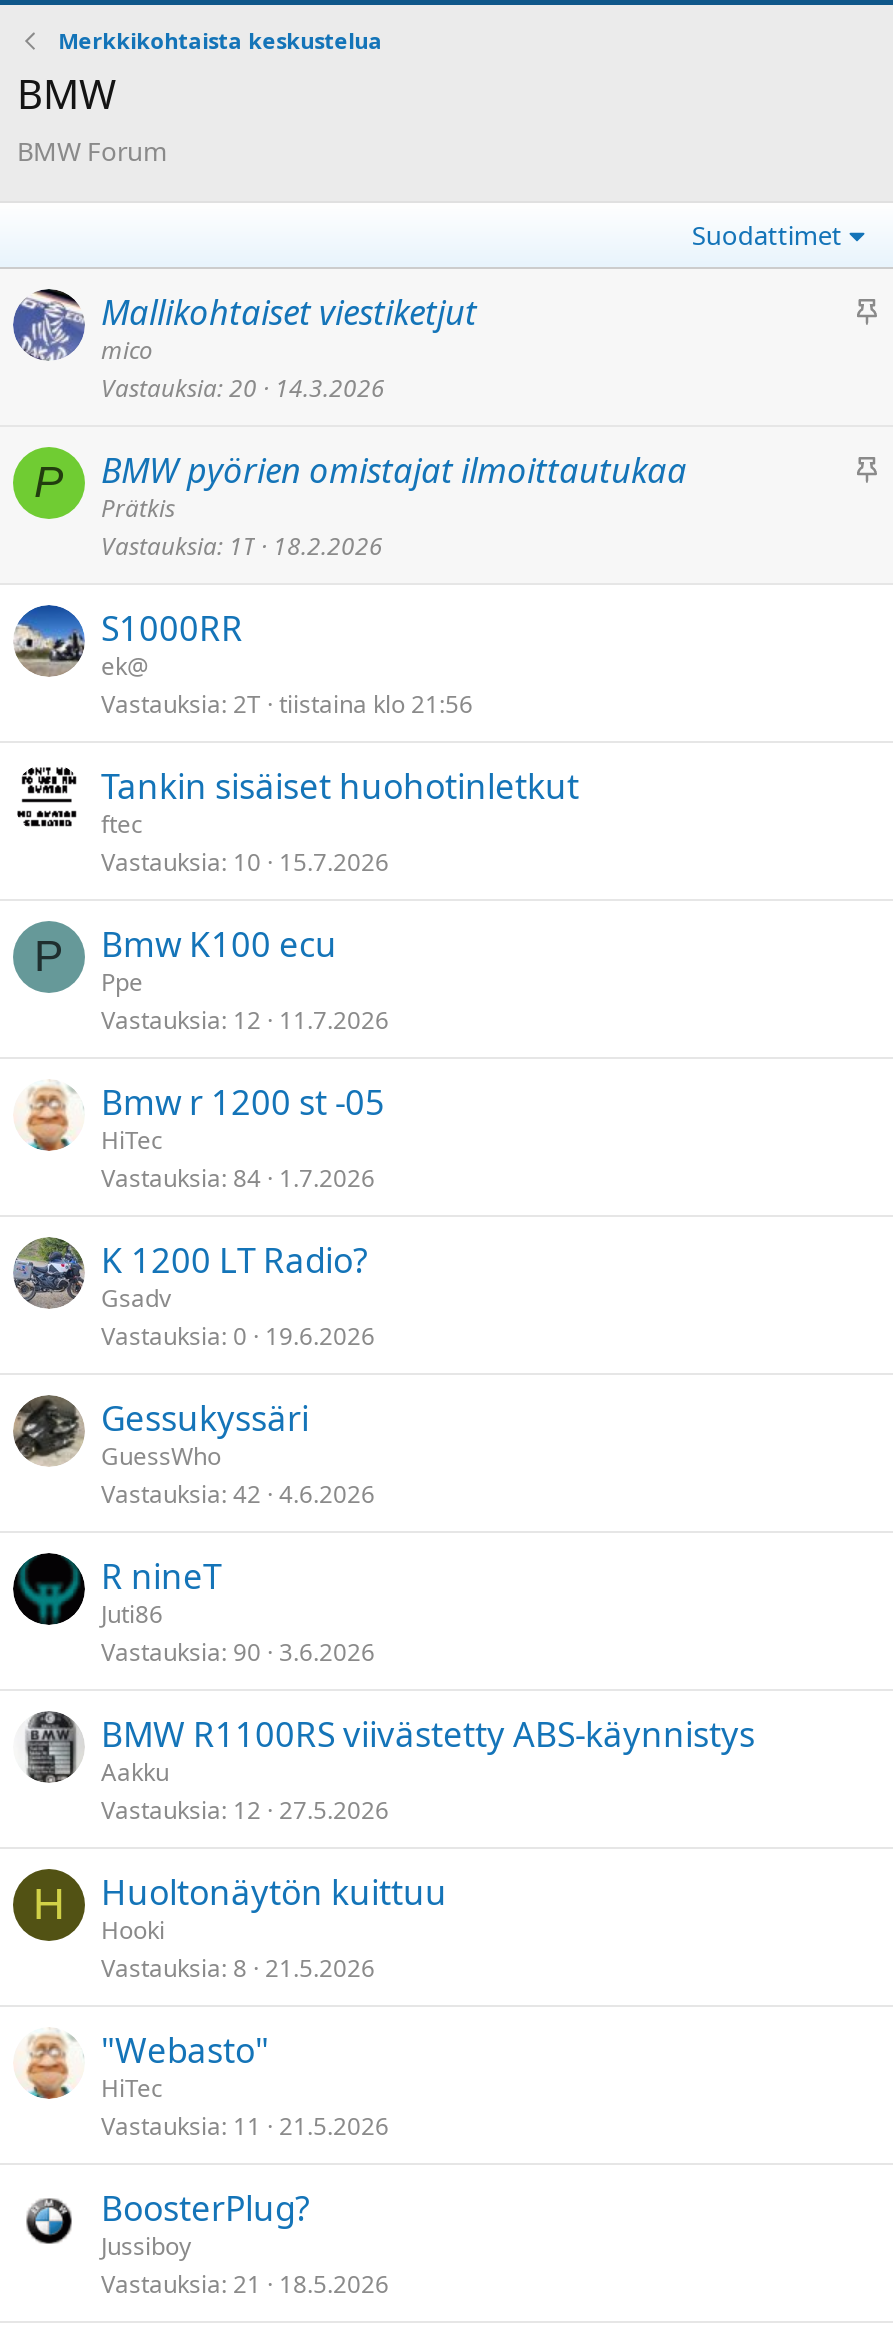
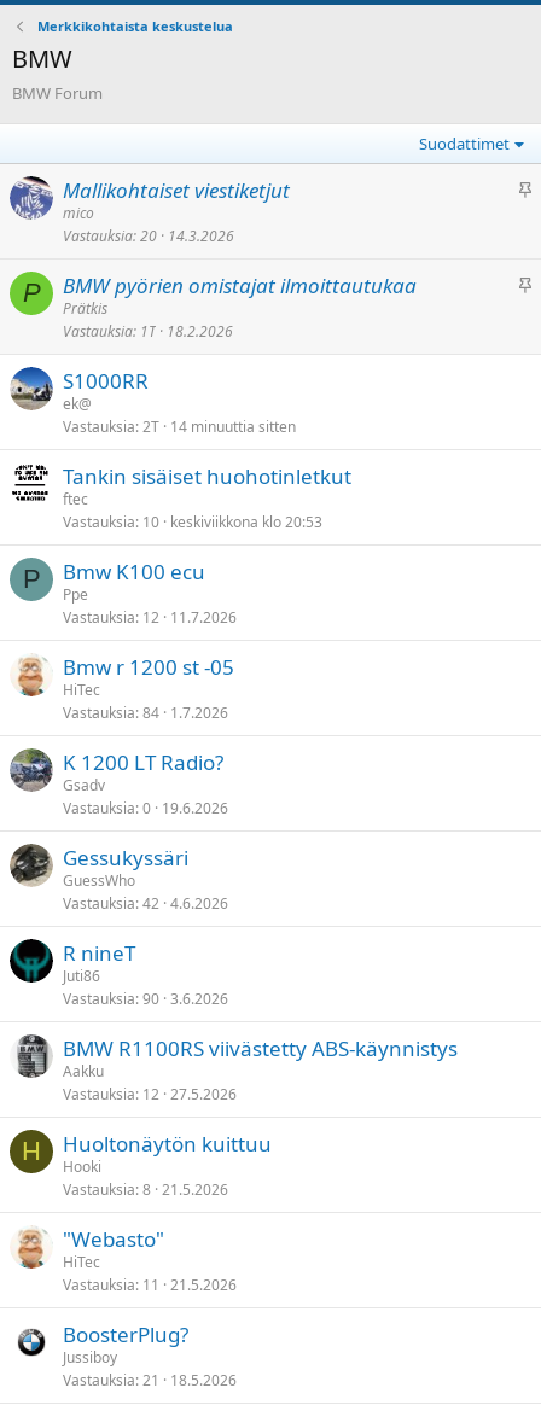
- Vastauksia 2T tiistaina klo 21:56
+ Vastauksia 2T 14 minuuttia sitten

- Vastauksia 10 15.7.2026
+ Vastauksia 10 keskiviikkona klo 20:53
